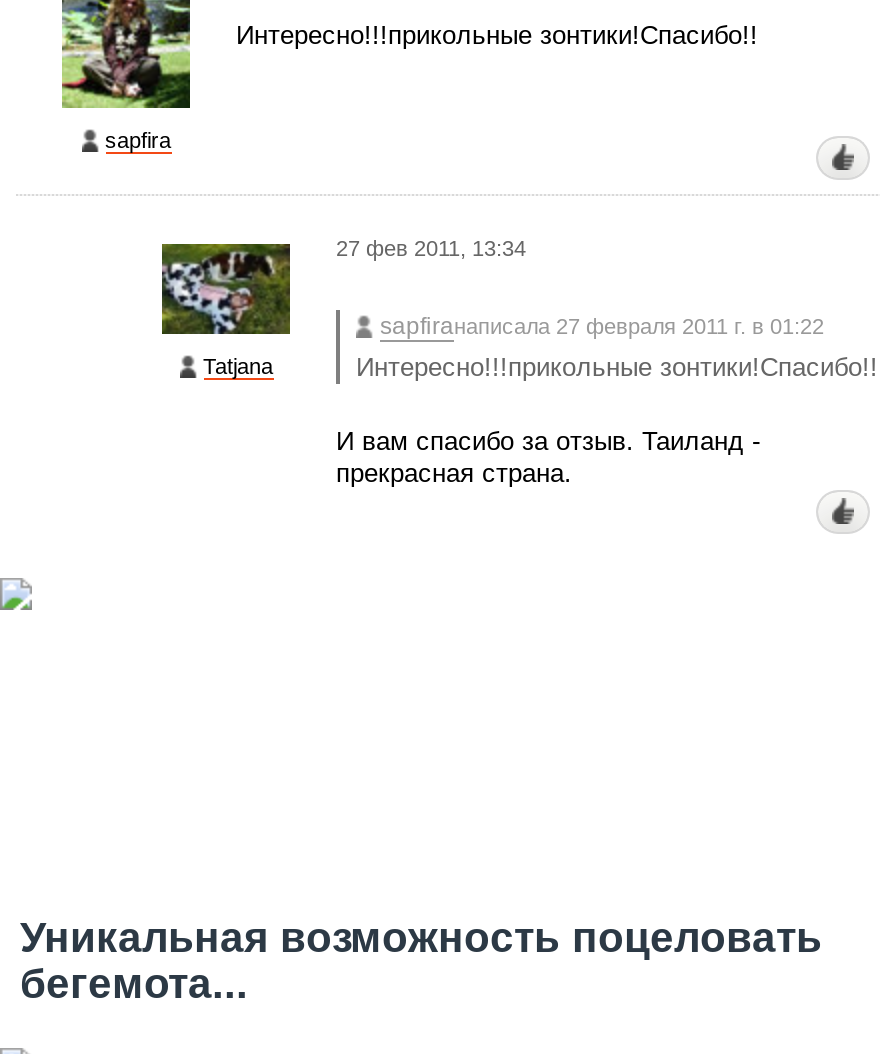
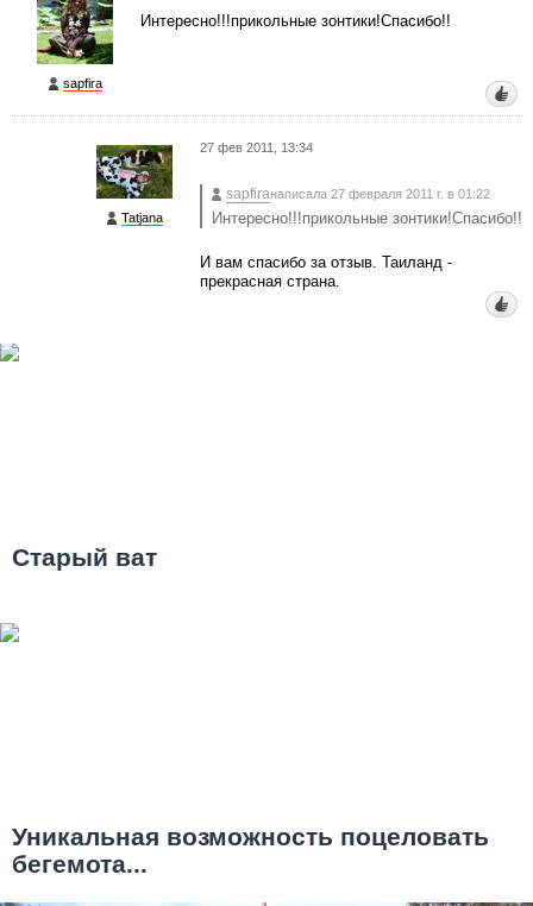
+ Старый ват
